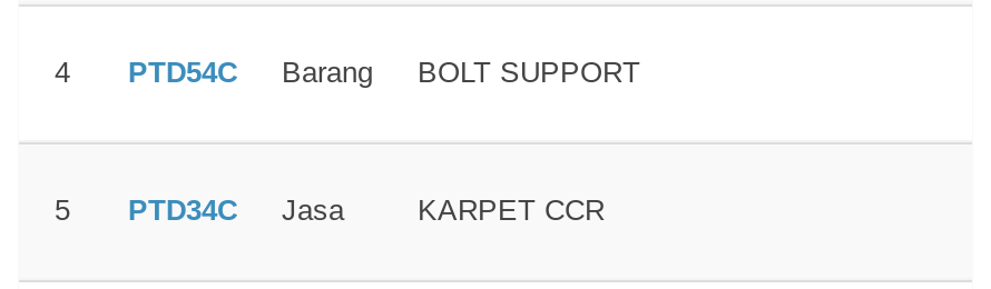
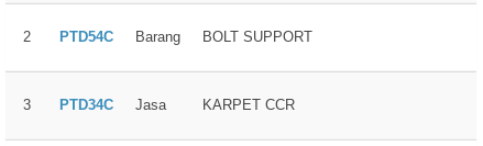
- 4 PTD54C Barang BOLT SUPPORT
+ 2 PTD54C Barang BOLT SUPPORT

- 5 PTD34C Jasa
+ 3 PTD34C Jasa
